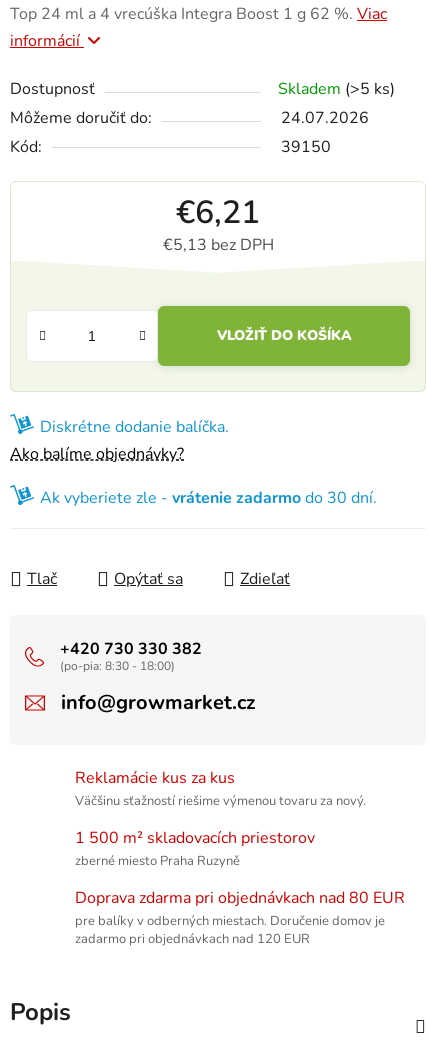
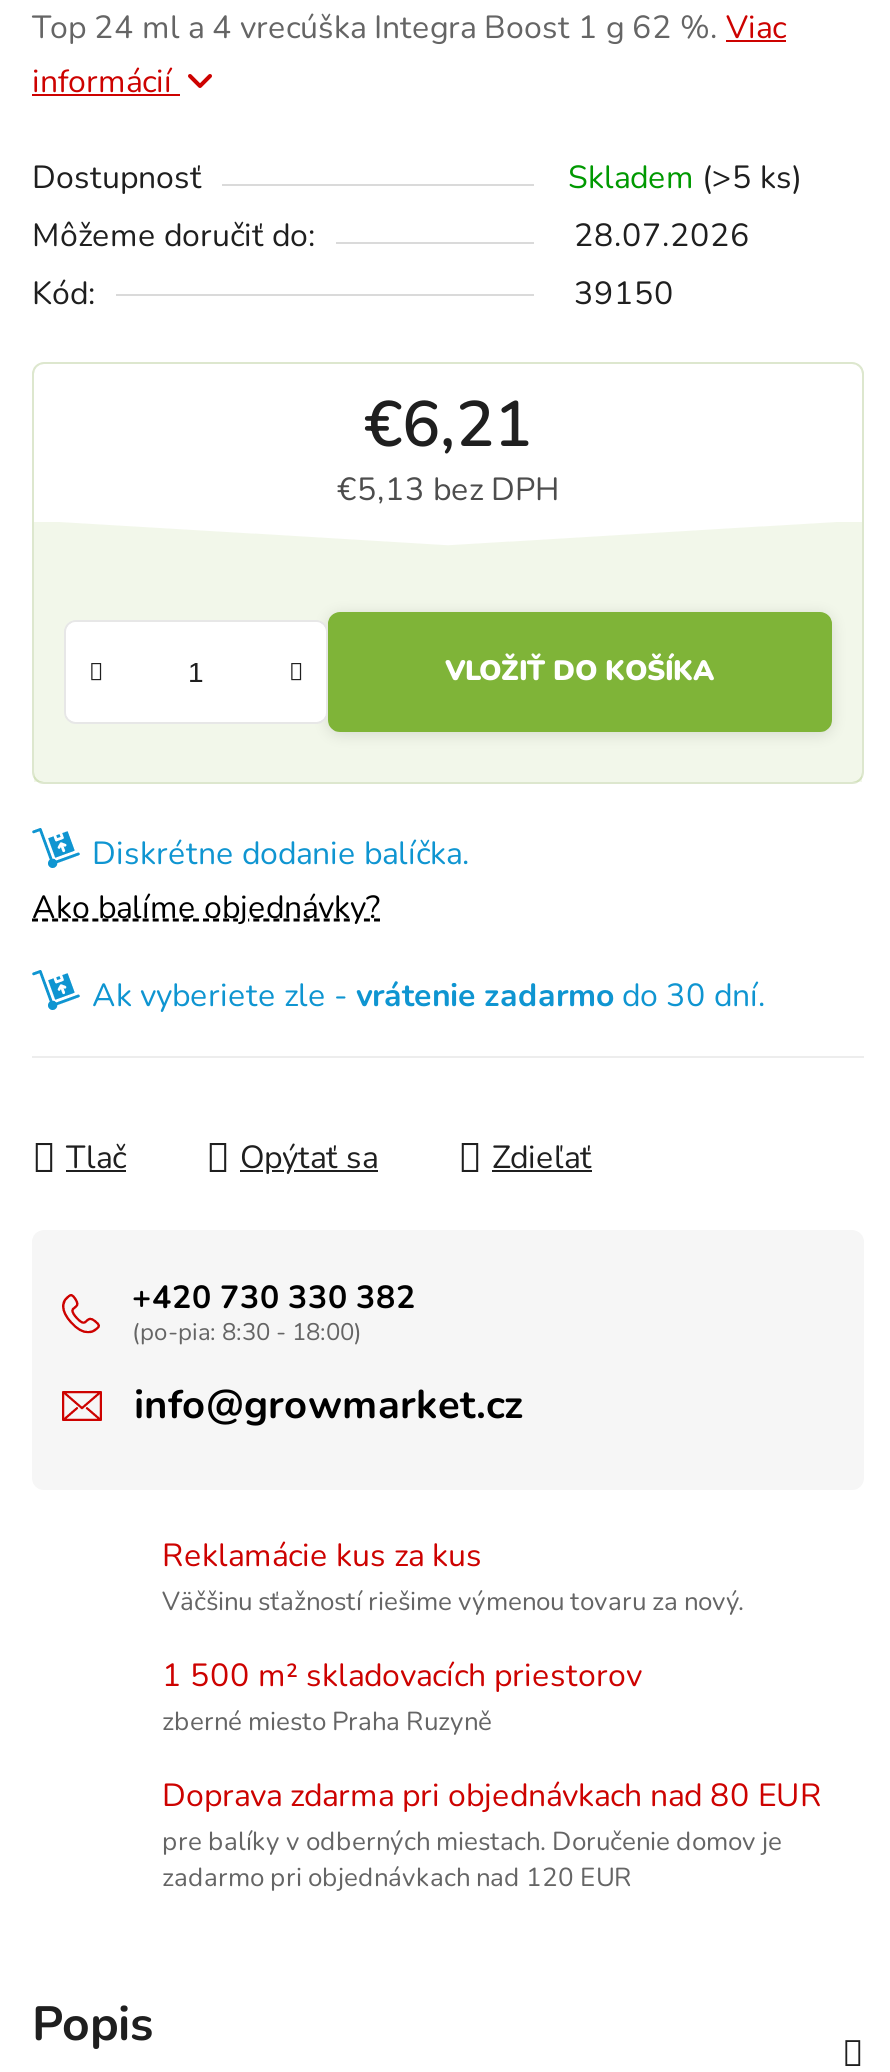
- 24.07.2026
+ 28.07.2026
